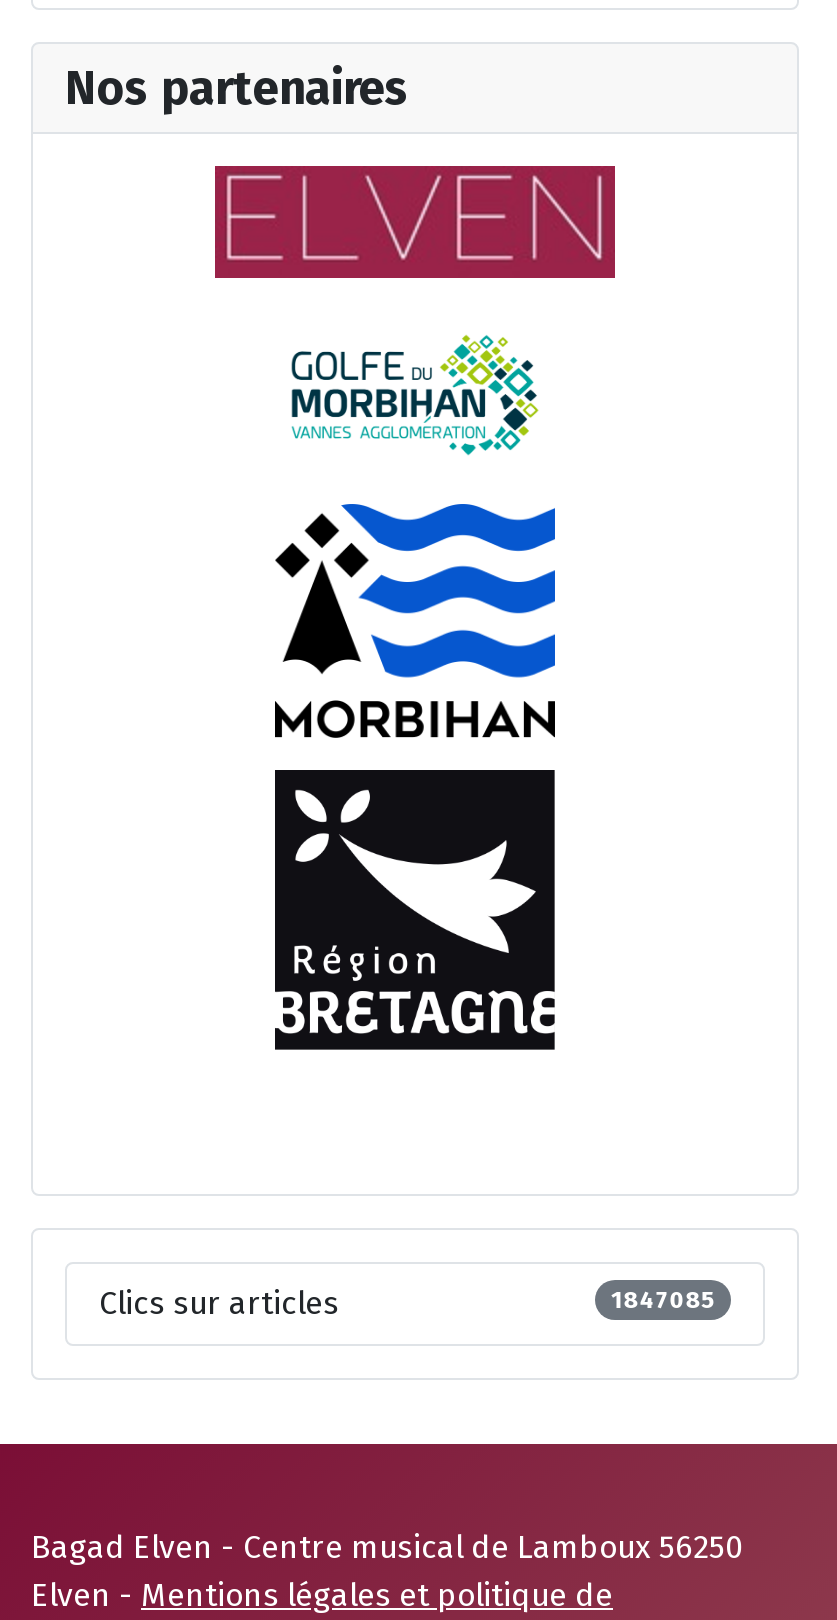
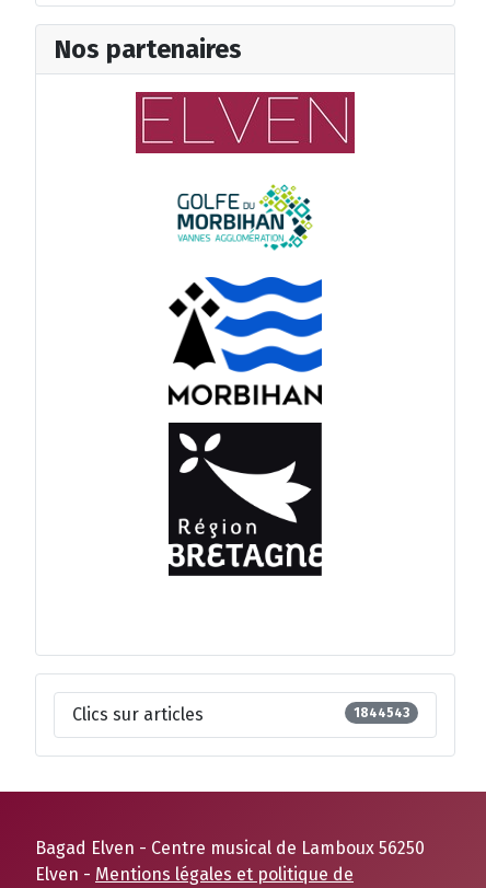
- 1847085
+ 1844543
